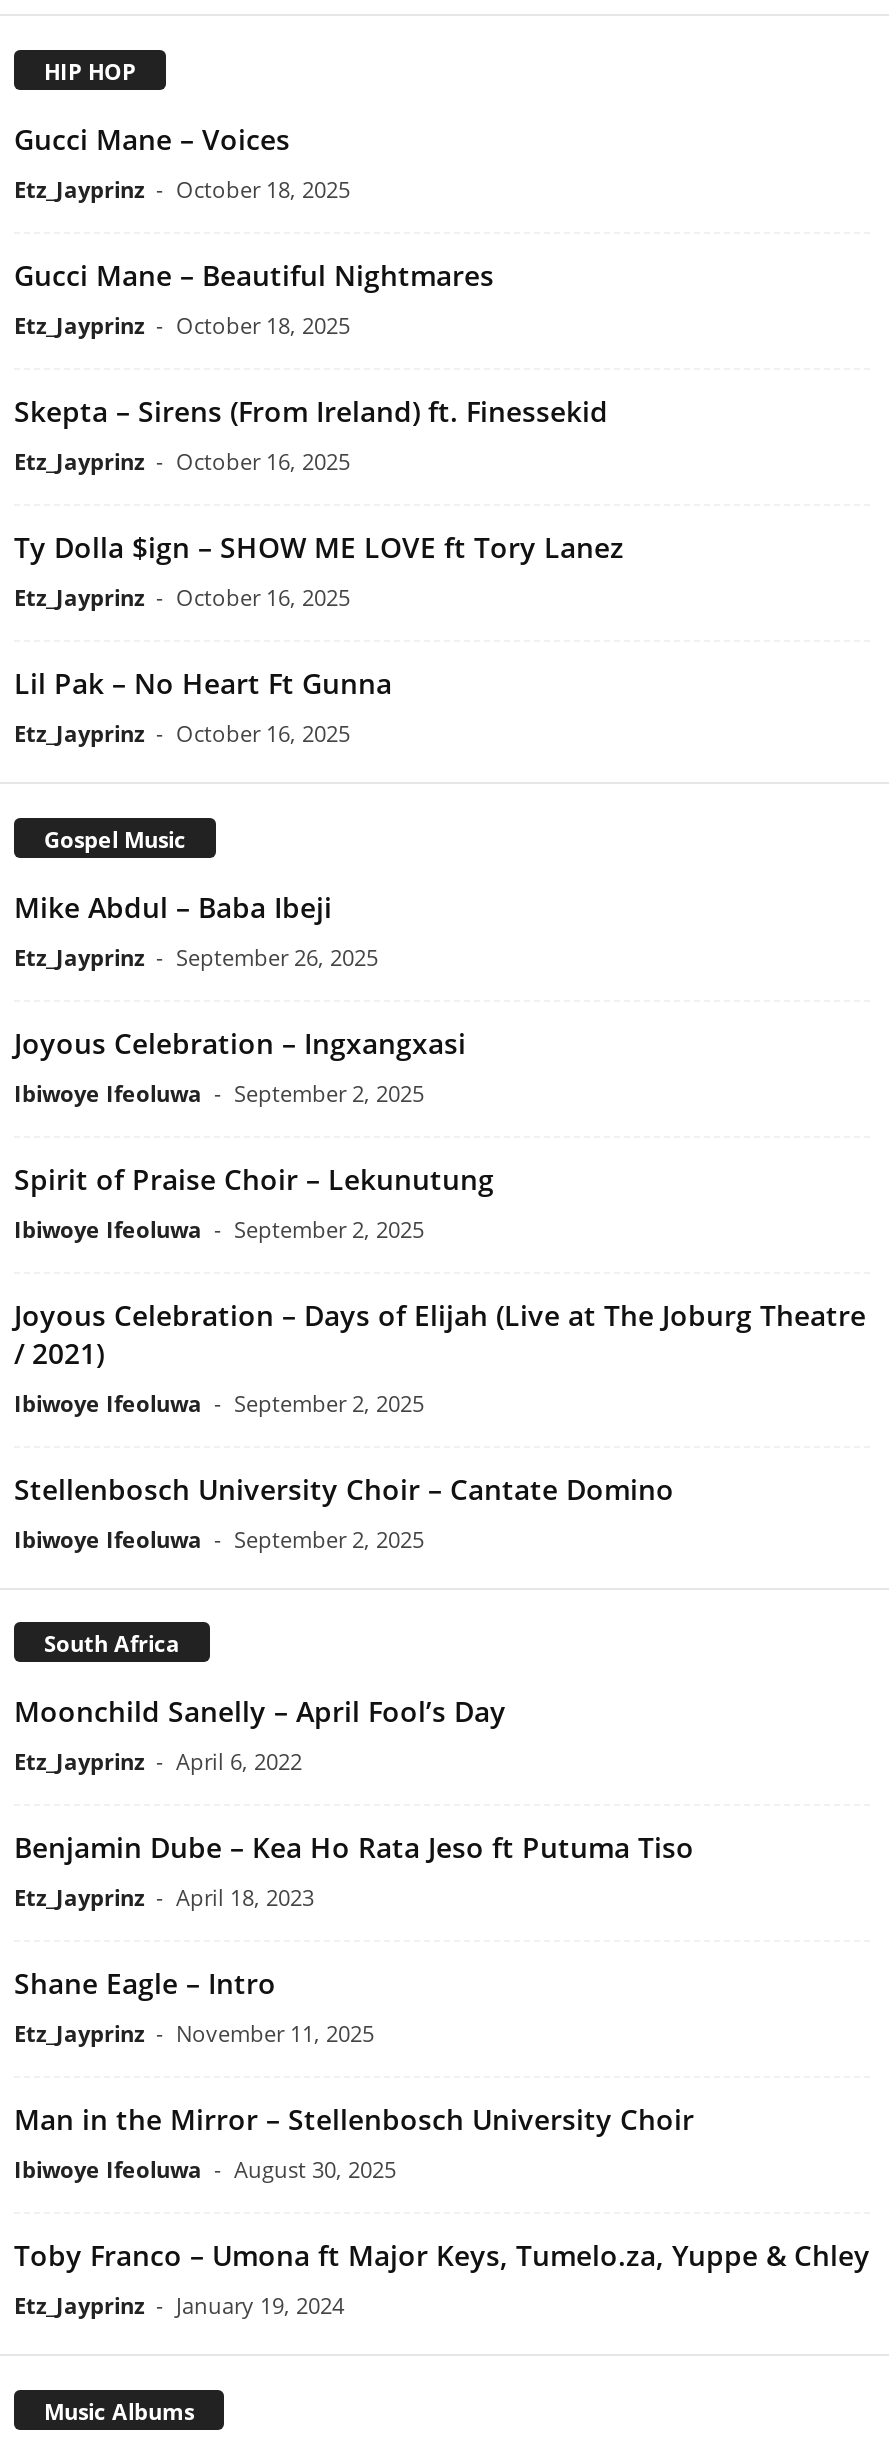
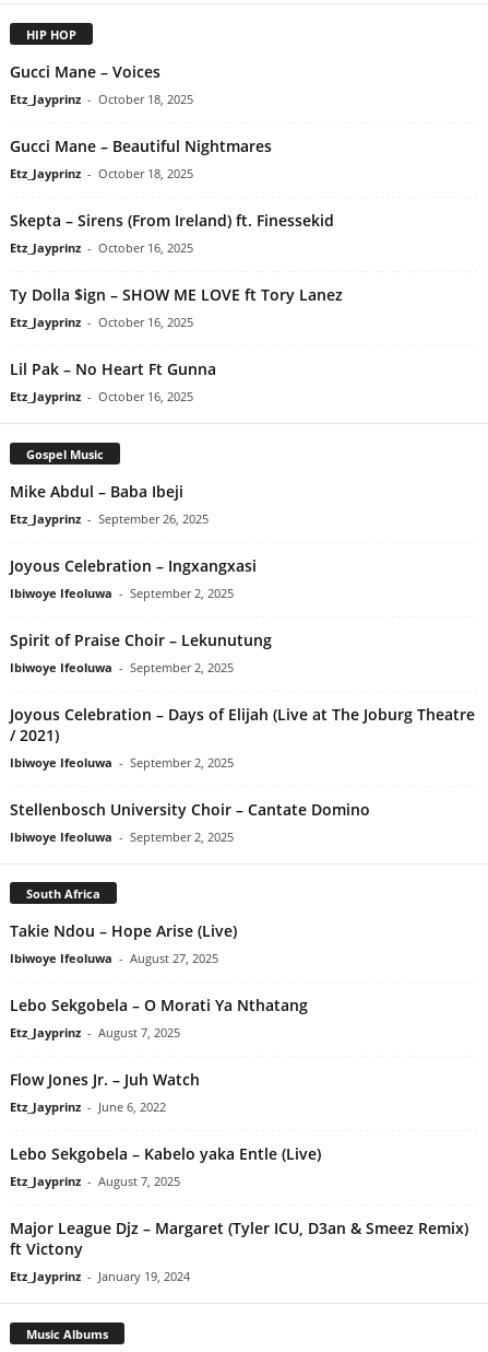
- Moonchild Sanelly – April Fool’s Day
- Etz_Jayprinz - April 6, 2022
+ Takie Ndou – Hope Arise (Live)
+ Ibiwoye Ifeoluwa - August 27, 2025

- Benjamin Dube – Kea Ho Rata Jeso ft Putuma Tiso
- Etz_Jayprinz - April 18, 2023
+ Lebo Sekgobela – O Morati Ya Nthatang
+ Etz_Jayprinz - August 7, 2025

- Shane Eagle – Intro
- Etz_Jayprinz - November 11, 2025
+ Flow Jones Jr. – Juh Watch
+ Etz_Jayprinz - June 6, 2022

- Man in the Mirror – Stellenbosch University Choir
- Ibiwoye Ifeoluwa - August 30, 2025
+ Lebo Sekgobela – Kabelo yaka Entle (Live)
+ Etz_Jayprinz - August 7, 2025

- Toby Franco – Umona ft Major Keys, Tumelo.za, Yuppe & Chley
+ Major League Djz – Margaret (Tyler ICU, D3an & Smeez Remix)
+ ft Victony
